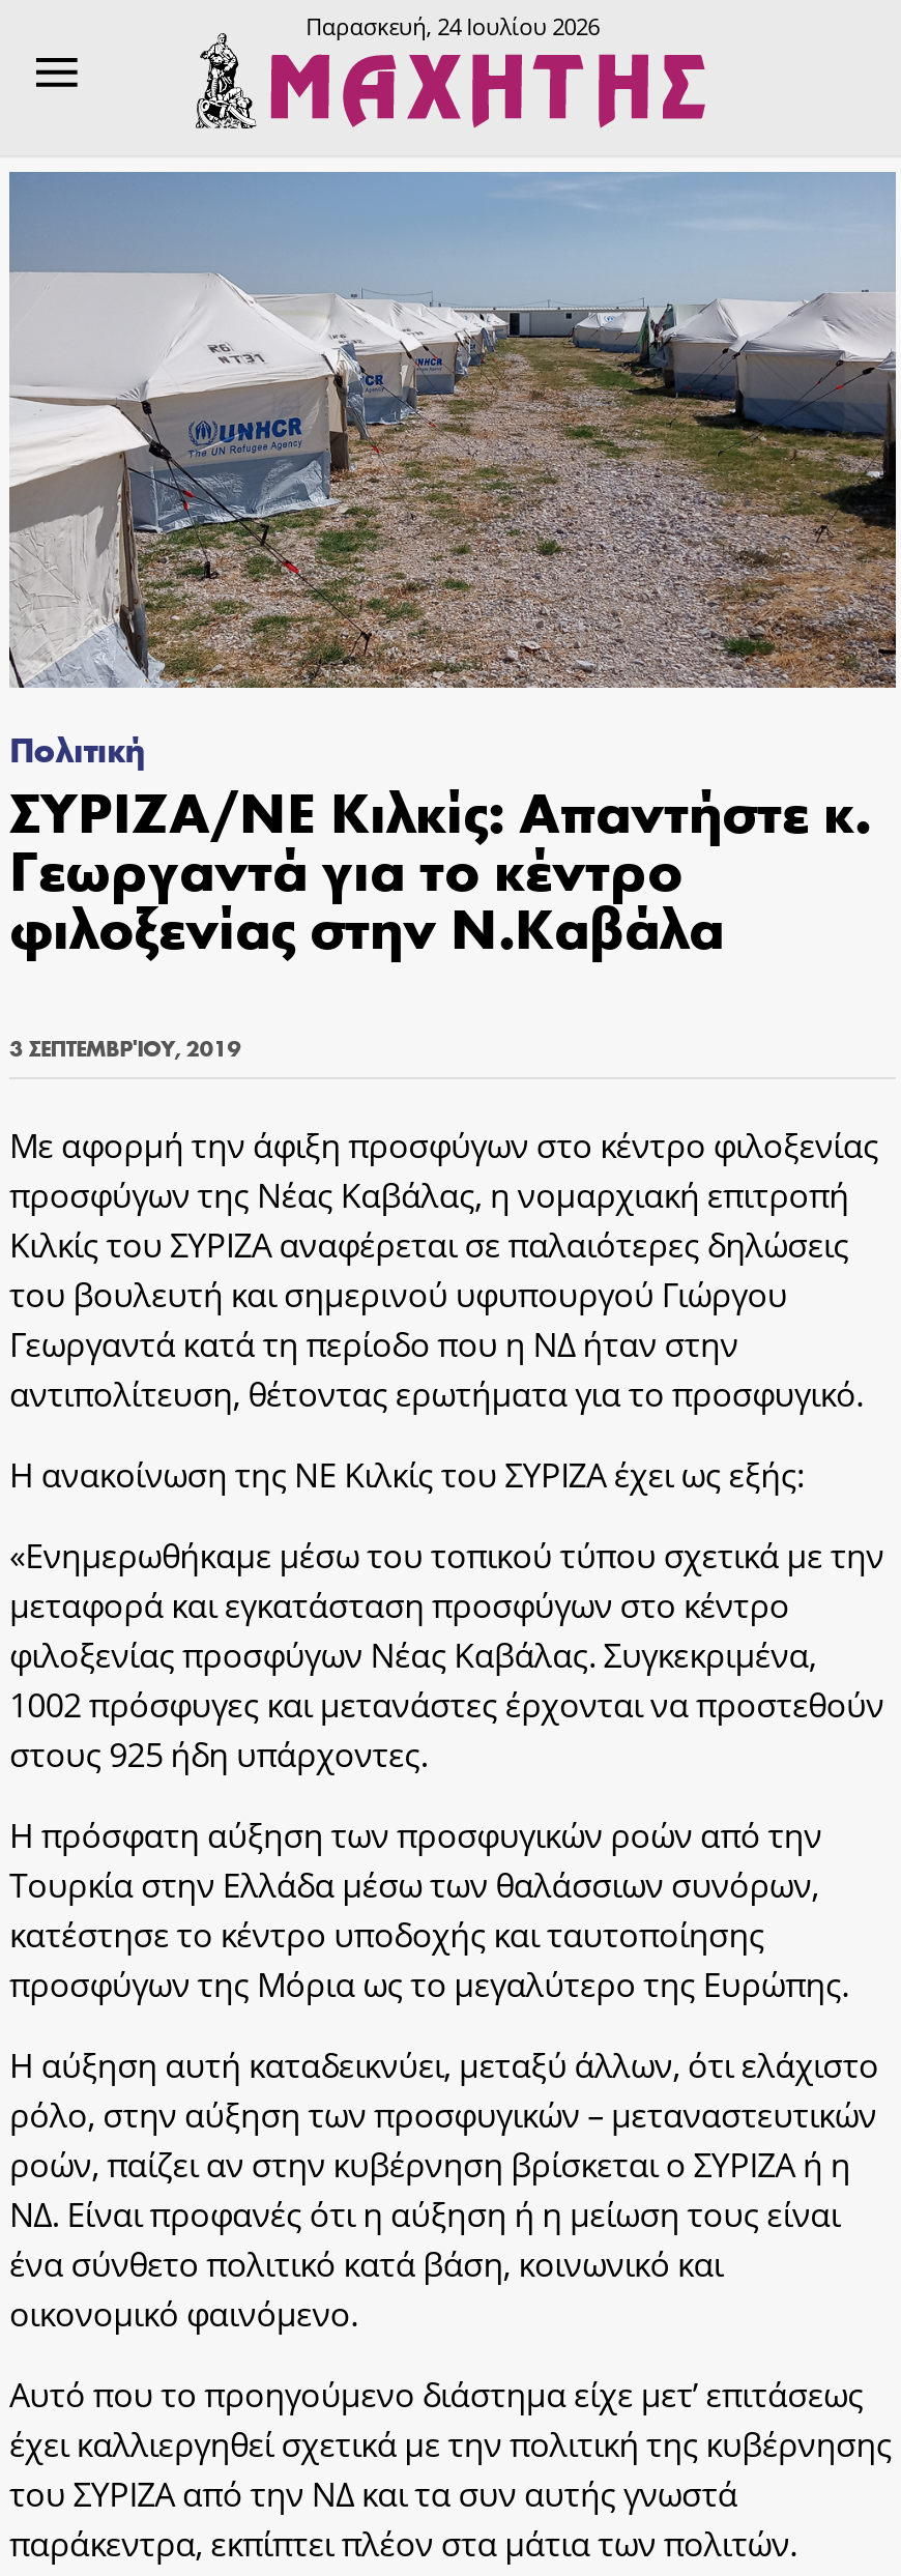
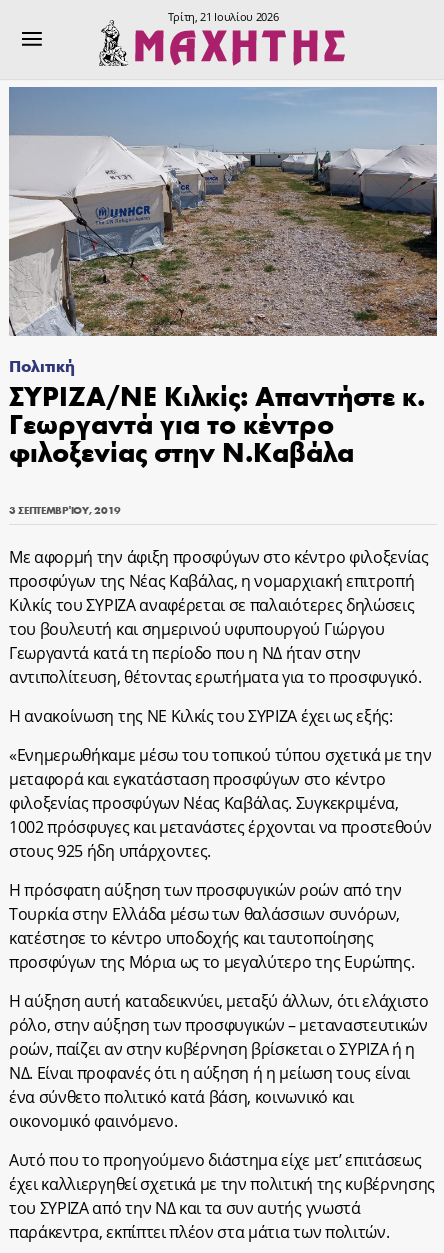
- Παρασκευή, 24 Ιουλίου 2026
+ Τρίτη, 21 Ιουλίου 2026
